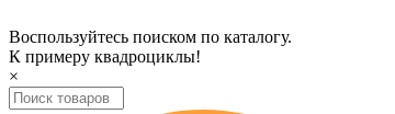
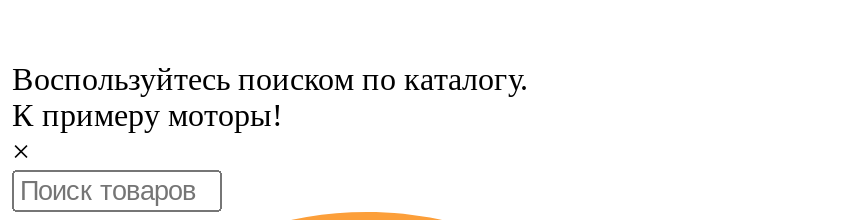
- К примеру квадроциклы!
+ К примеру моторы!
